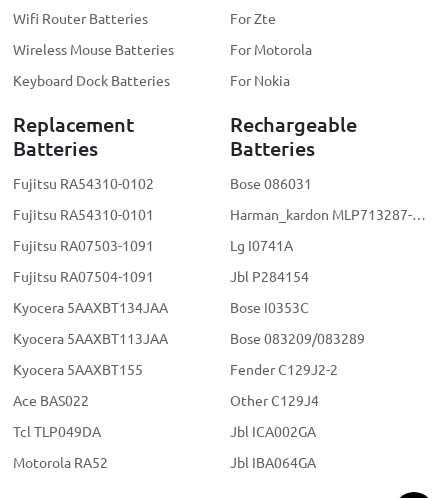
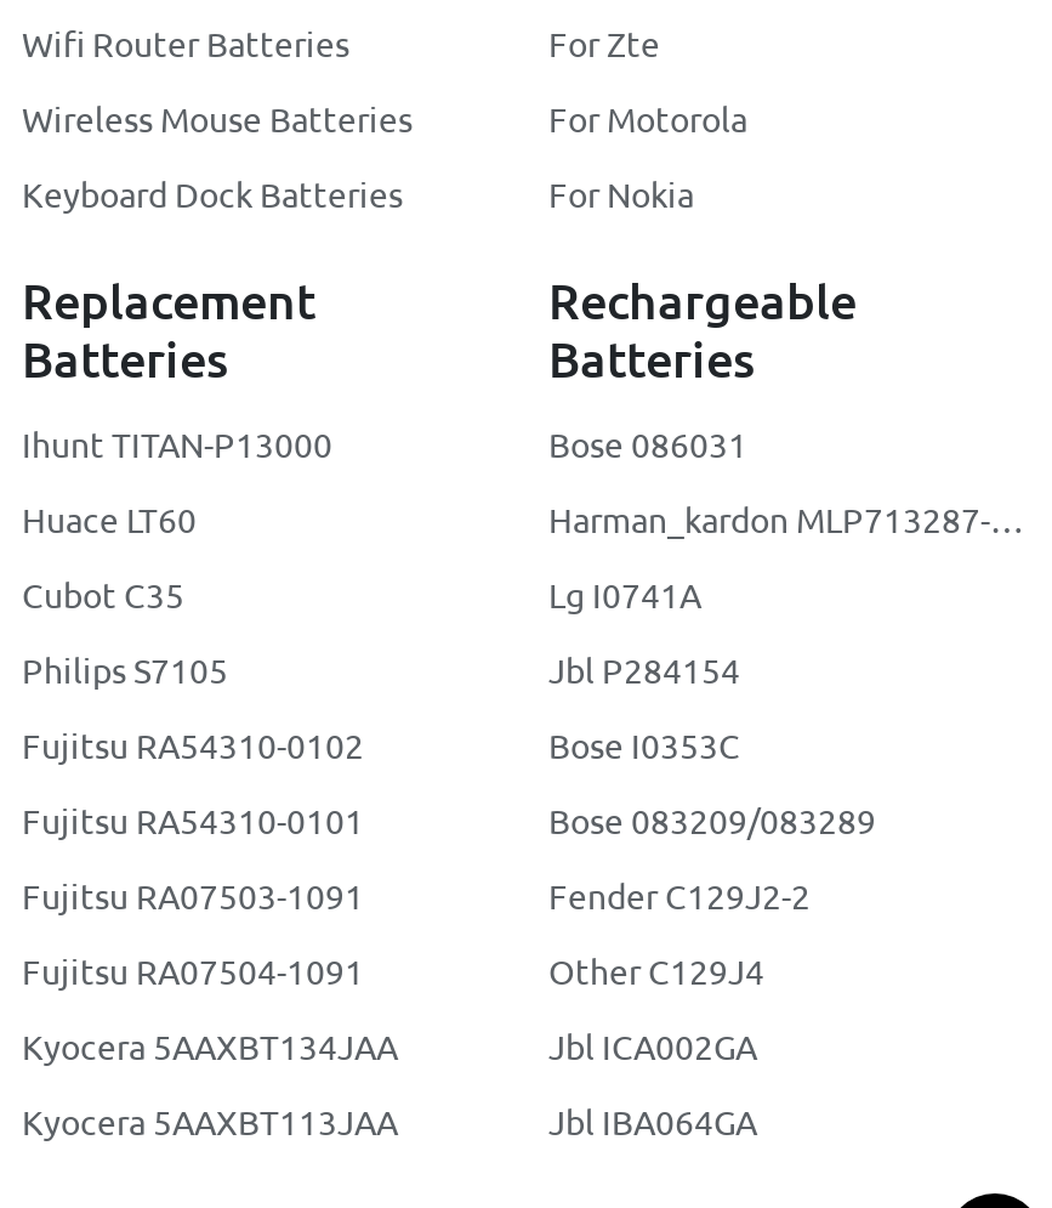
moved down: Fujitsu RA54310-0102 | Fujitsu RA54310-0101 | Fujitsu RA07503-1091 | Fujitsu RA07504-1091 | Kyocera 5AAXBT134JAA | Kyocera 5AAXBT113JAA

+ Ihunt TITAN-P13000
+ Huace LT60
+ Cubot C35
+ Philips S7105

- Kyocera 5AAXBT155
- Ace BAS022
- Tcl TLP049DA
- Motorola RA52
